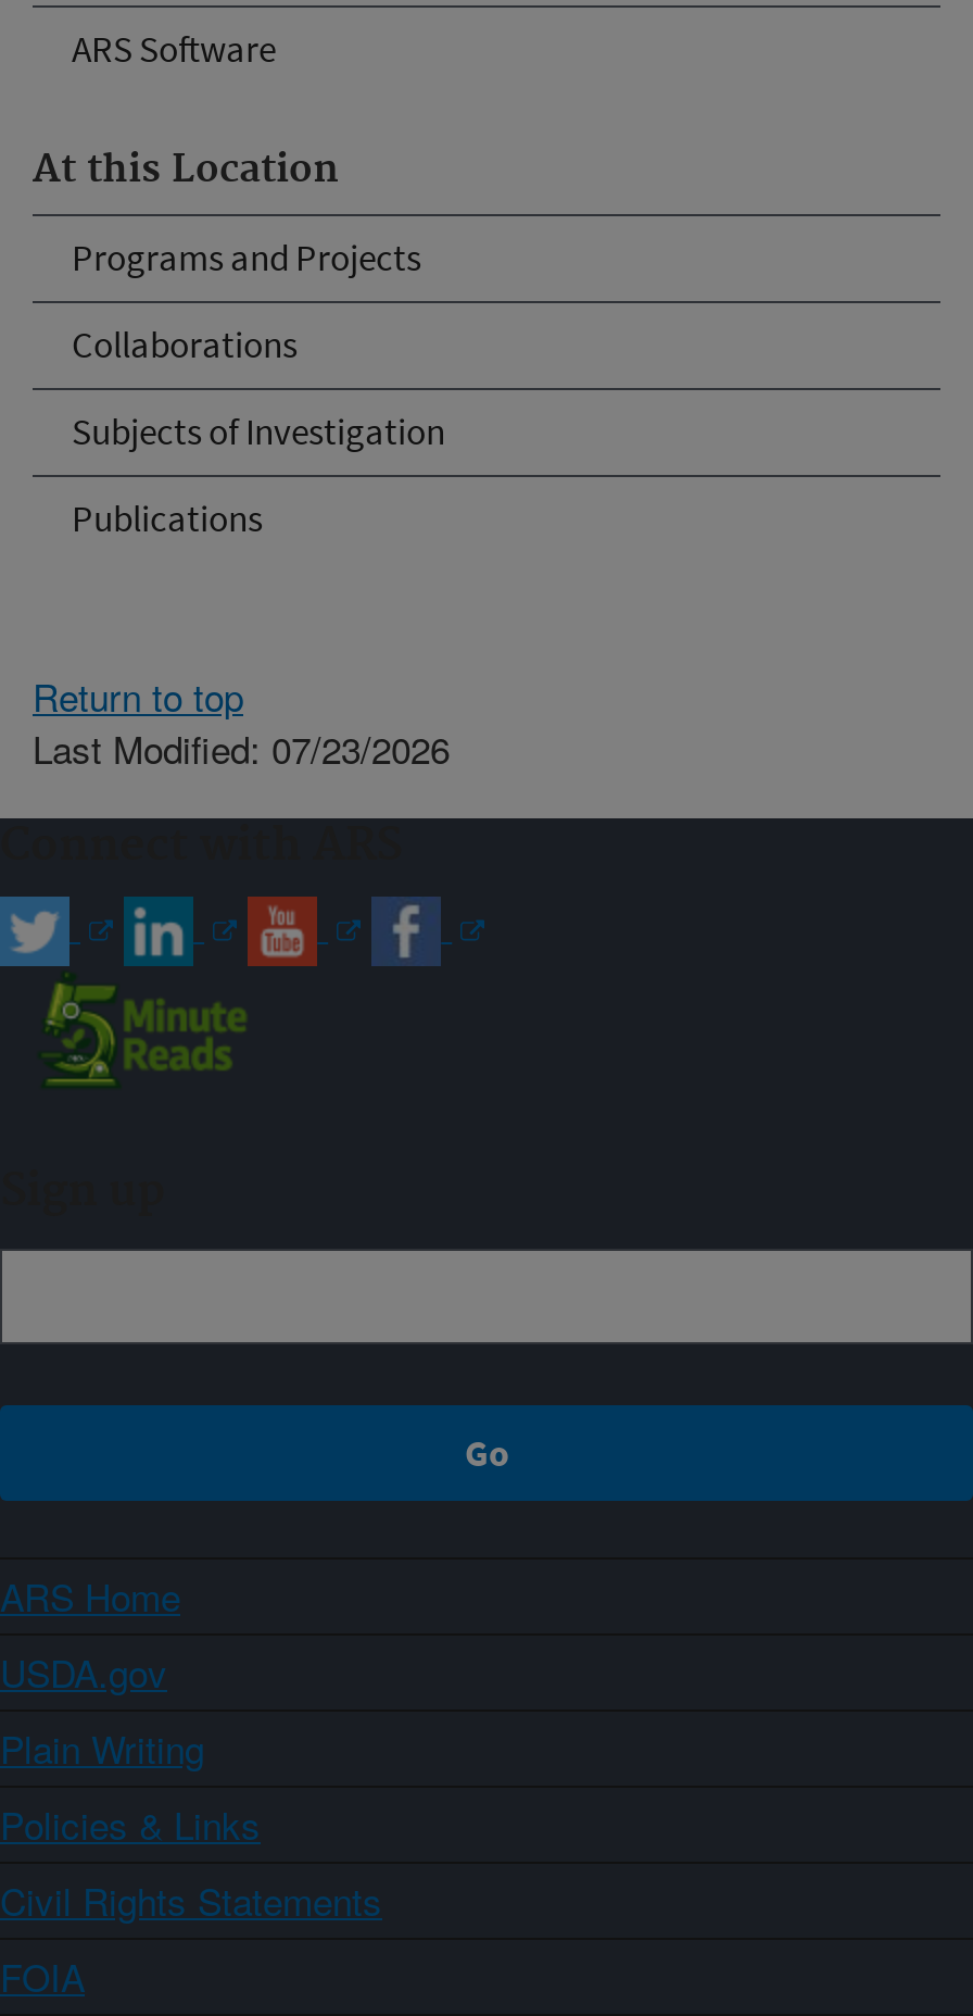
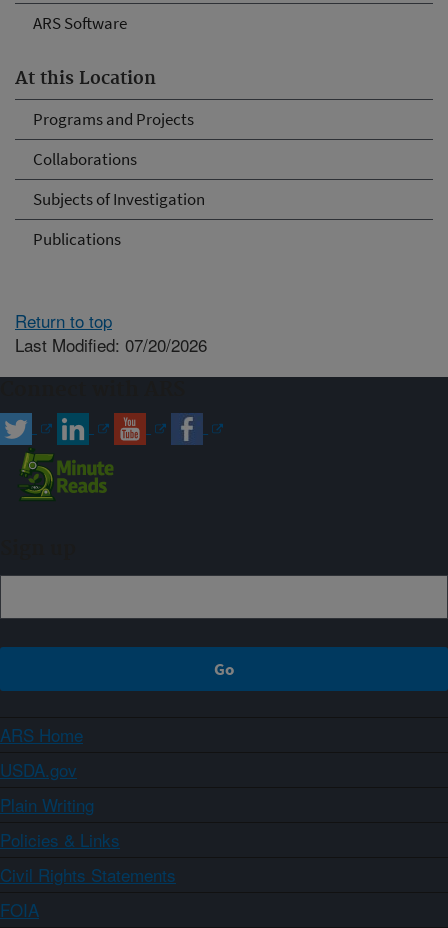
- Last Modified: 07/23/2026
+ Last Modified: 07/20/2026
